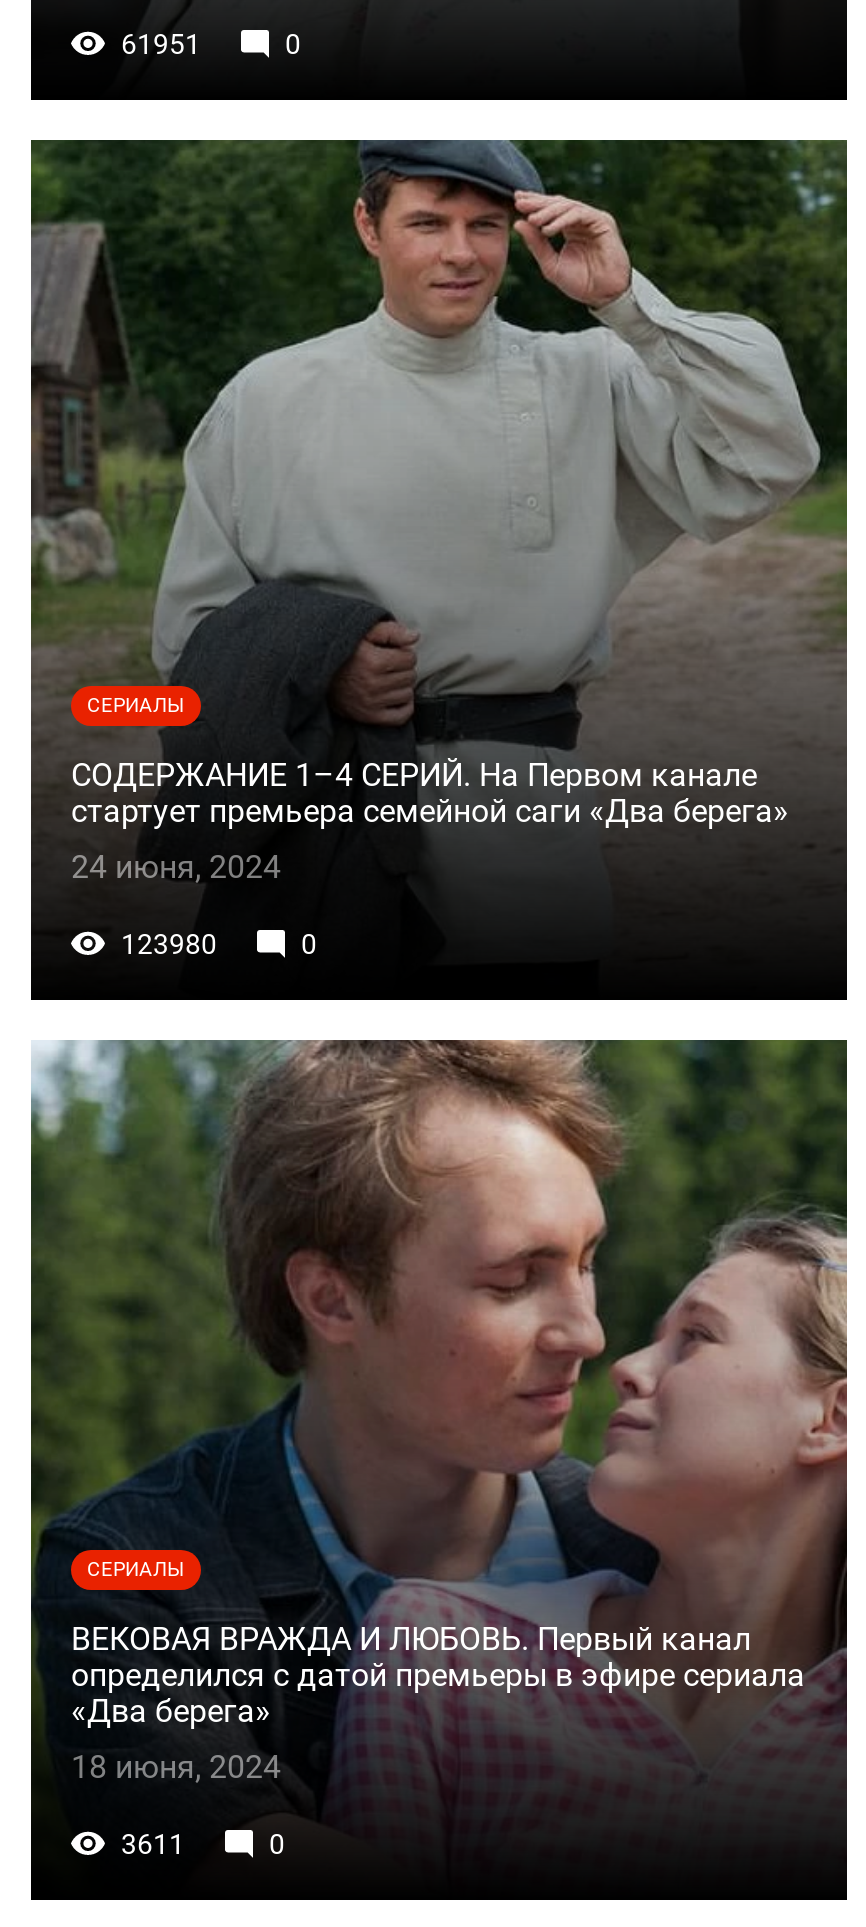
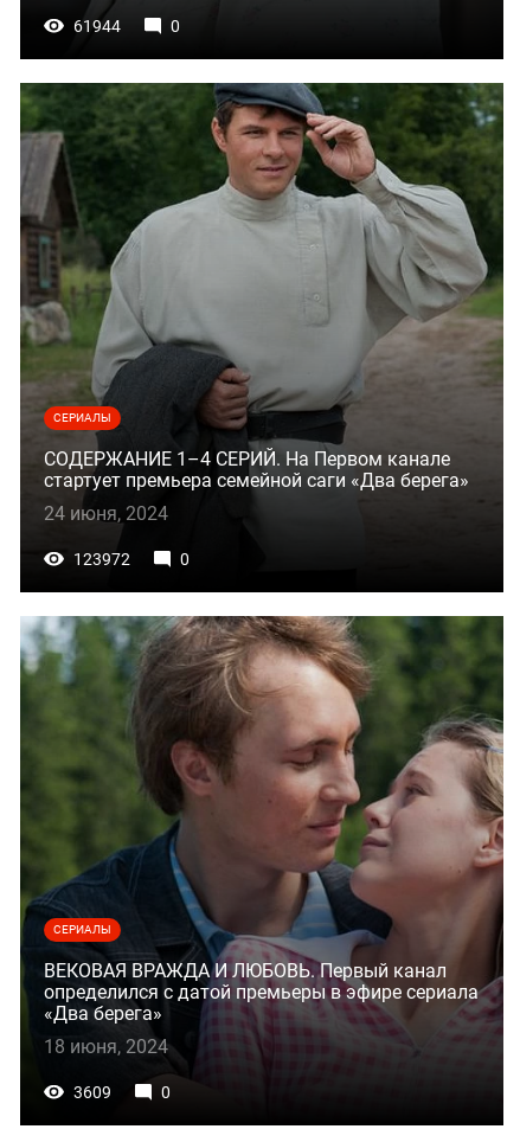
- 61951
+ 61944

- 123980
+ 123972

- 3611
+ 3609
